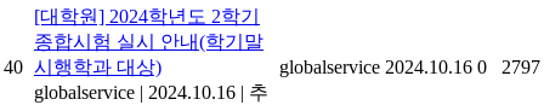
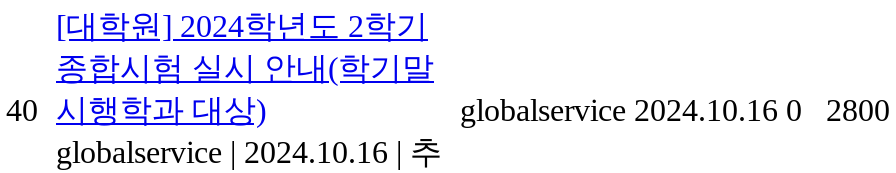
- globalservice 2024.10.16 0 2797
+ globalservice 2024.10.16 0 2800
